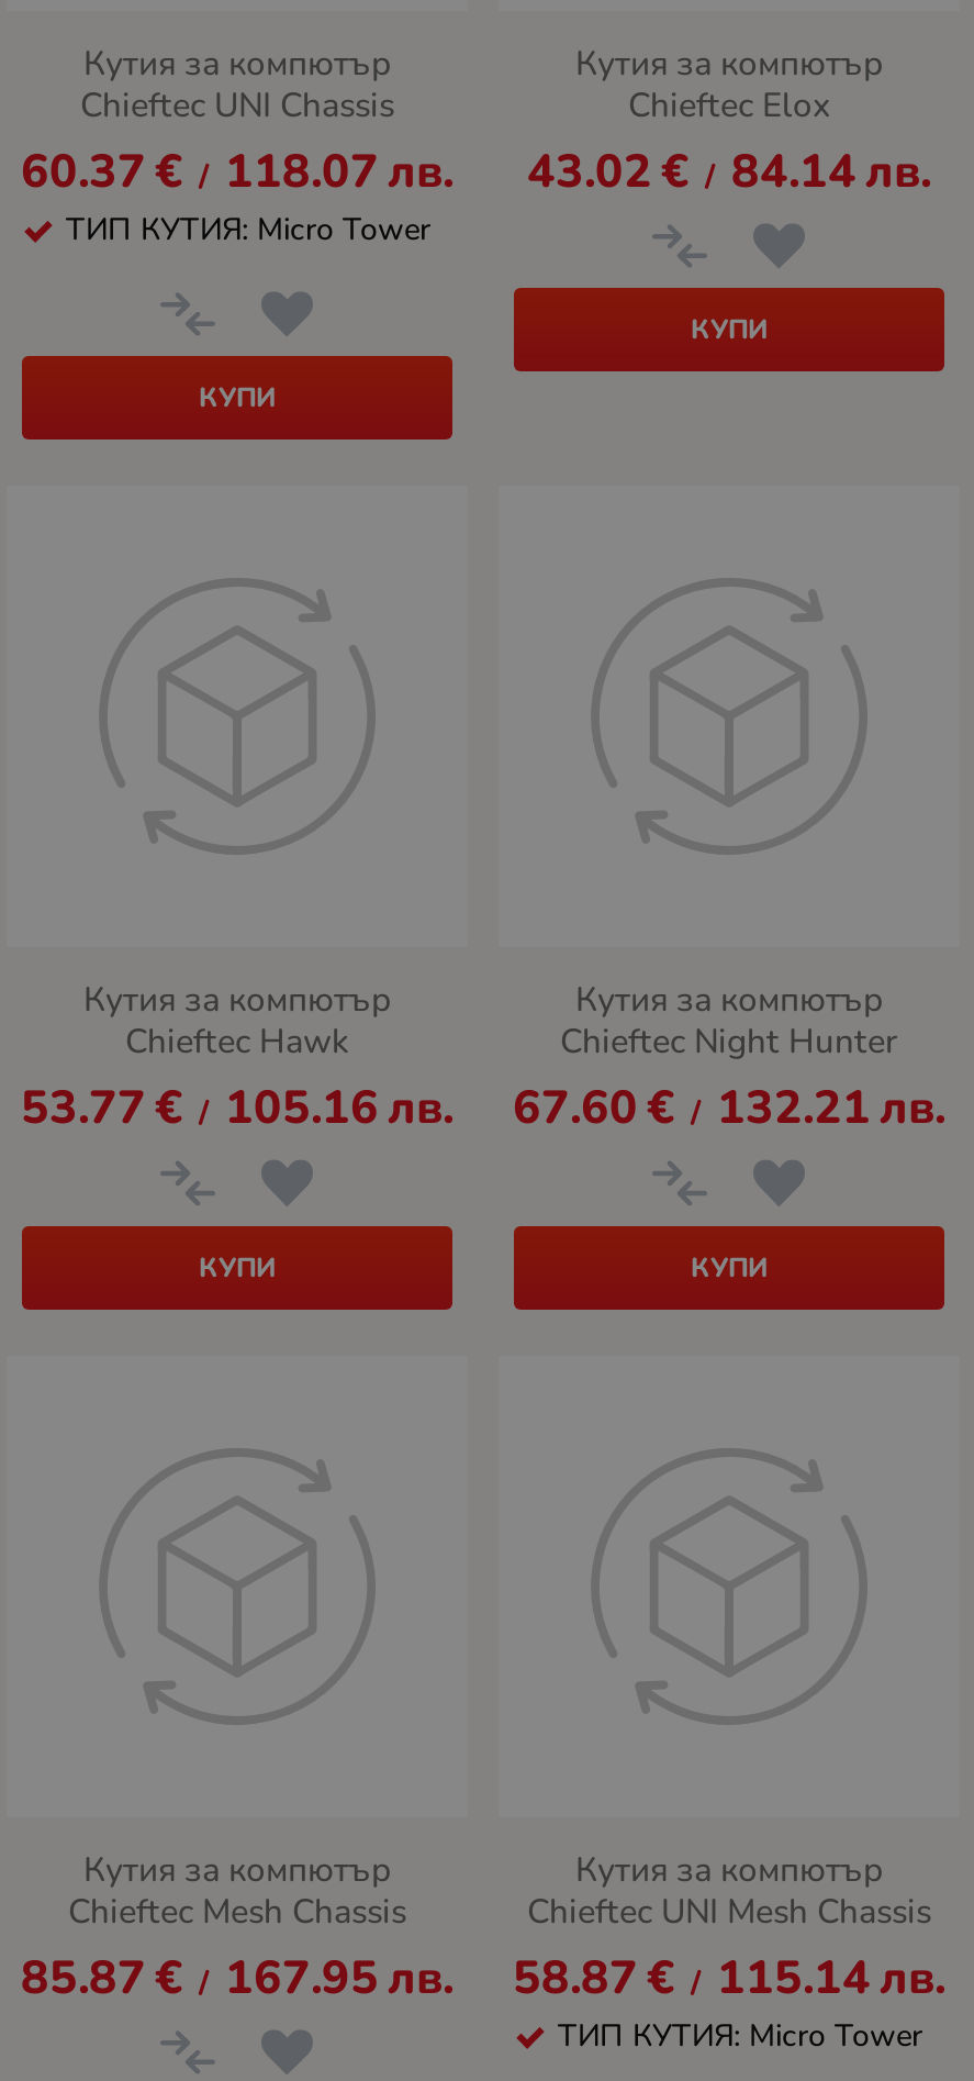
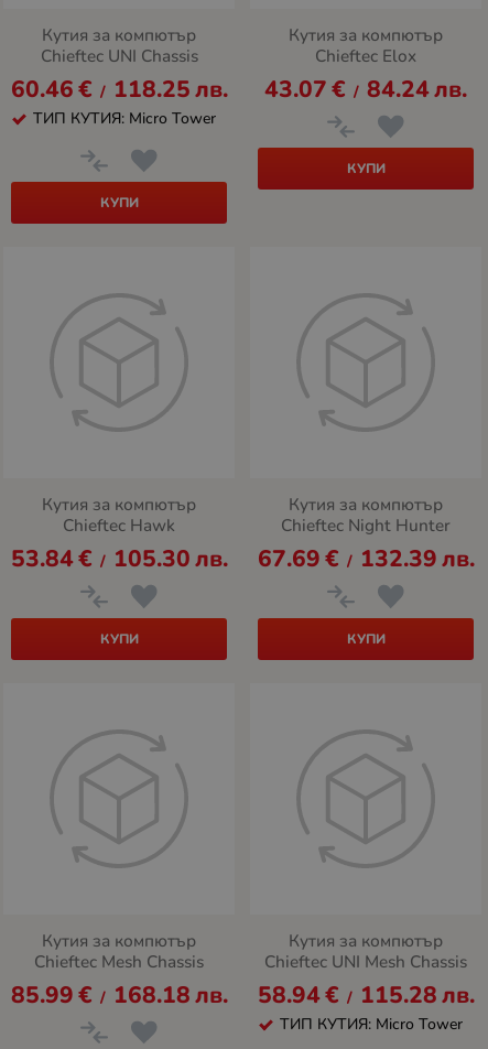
- 60.37 € / 118.07 лв.
+ 60.46 € / 118.25 лв.

- 43.02 € / 84.14 лв.
+ 43.07 € / 84.24 лв.

- 53.77 € / 105.16 лв.
+ 53.84 € / 105.30 лв.

- 67.60 € / 132.21 лв.
+ 67.69 € / 132.39 лв.

- 85.87 € / 167.95 лв.
+ 85.99 € / 168.18 лв.

- 58.87 € / 115.14 лв.
+ 58.94 € / 115.28 лв.
